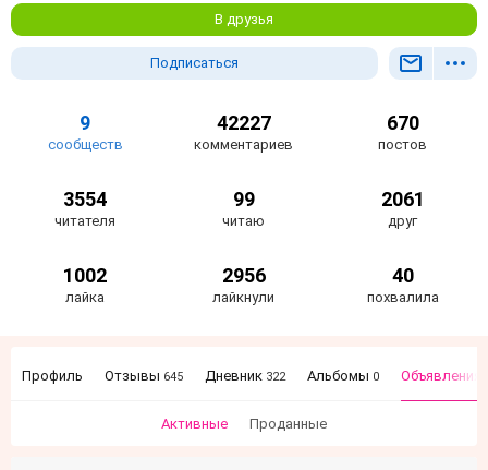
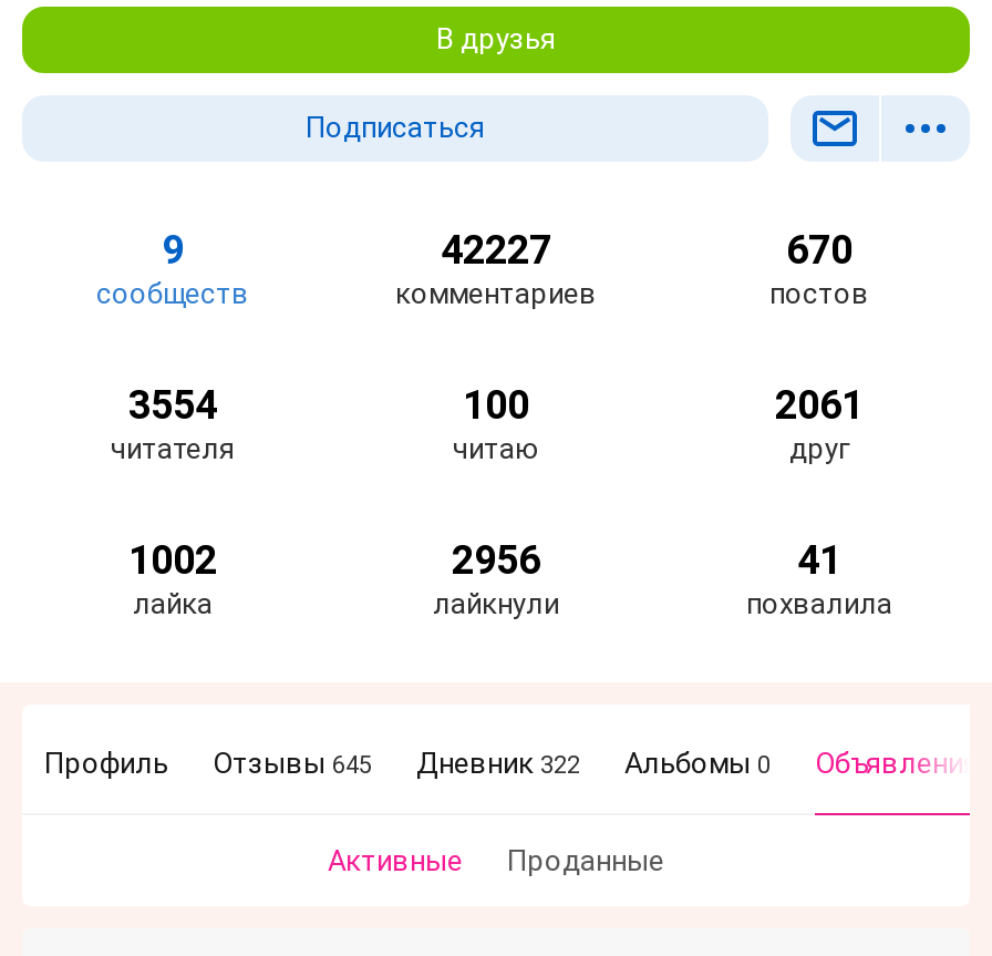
- 99
+ 100

- 40
+ 41
